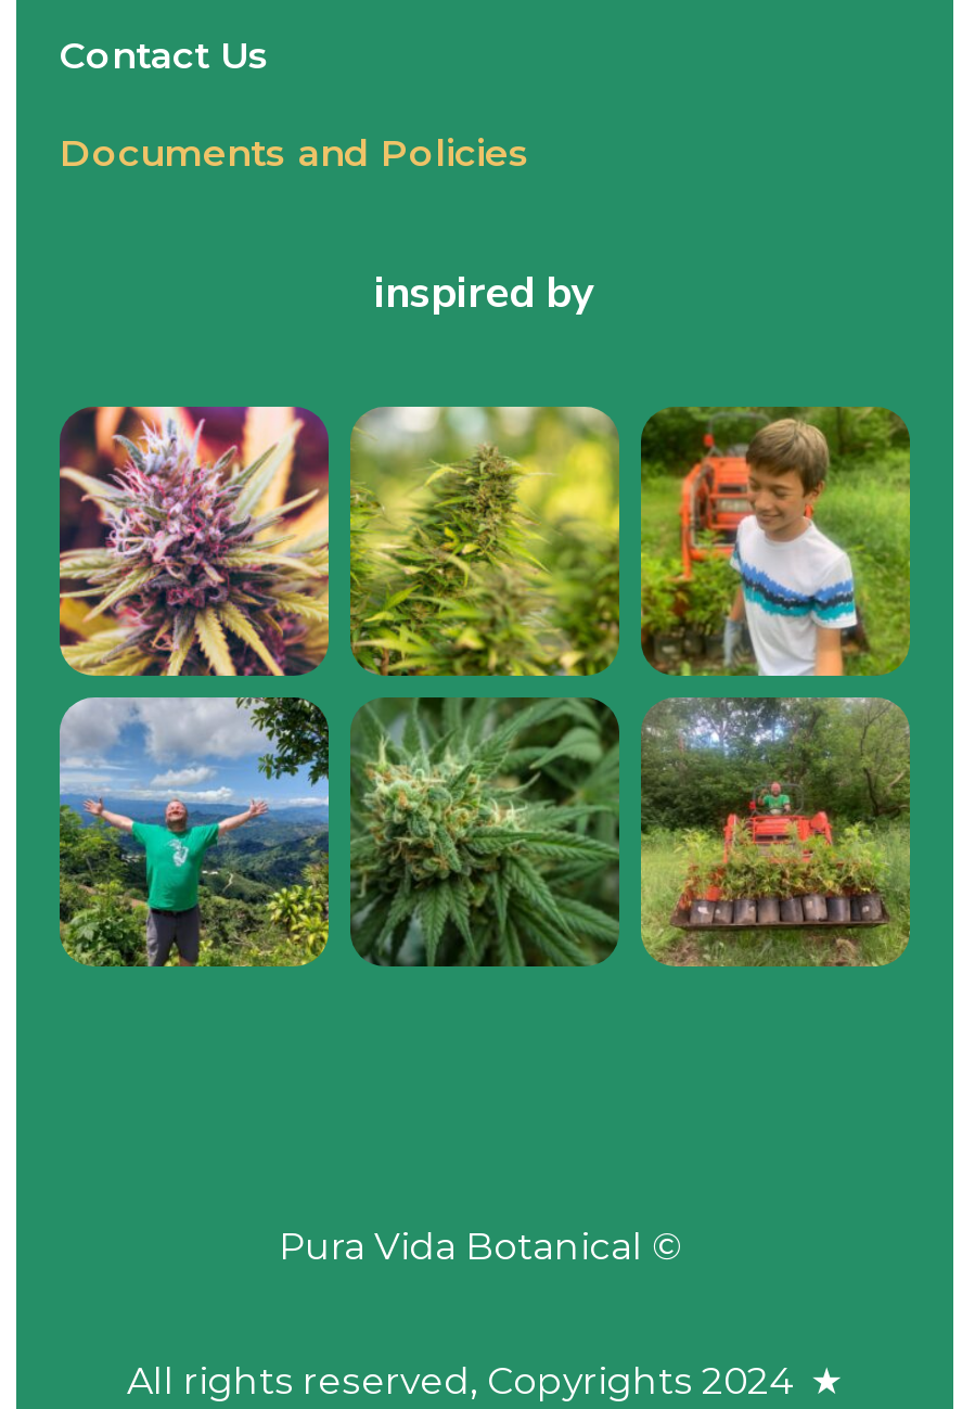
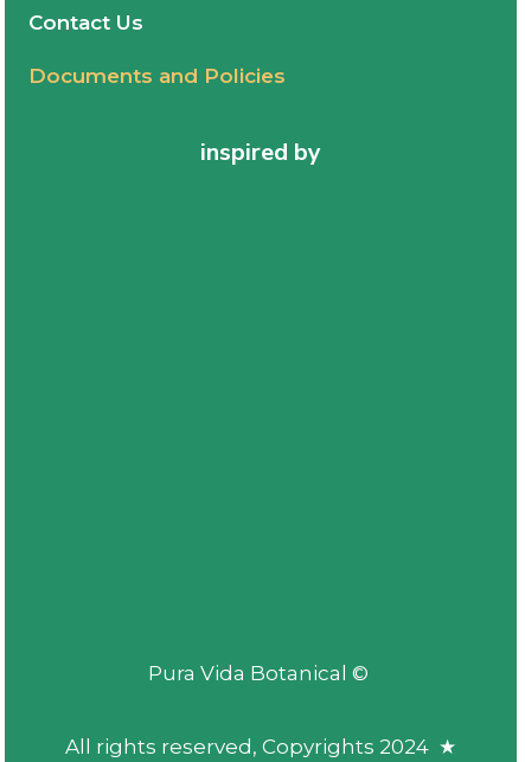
- [image]

- [image]

- [image]

- [image]

- [image]

- [image]
